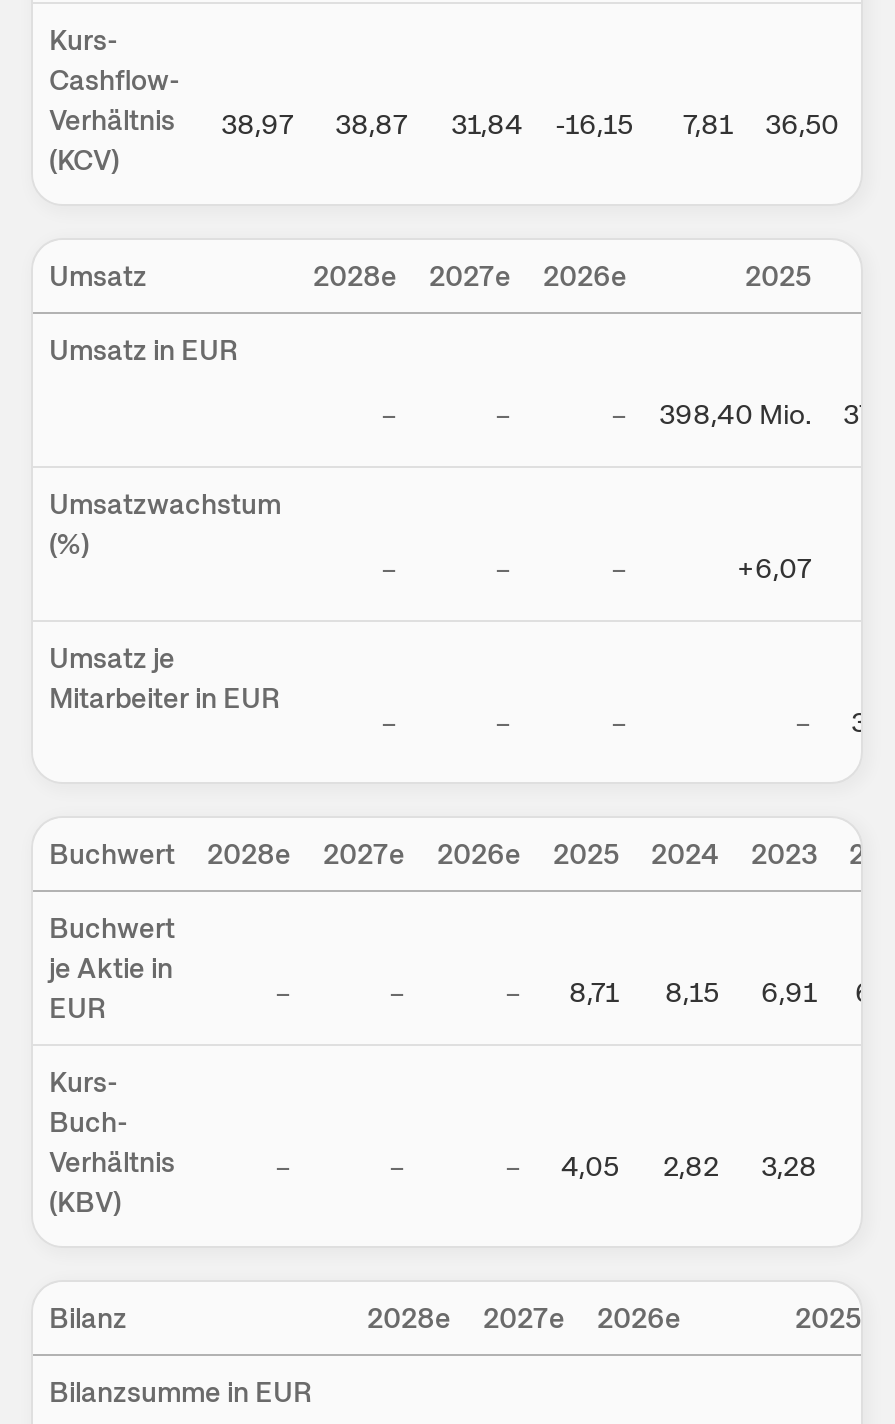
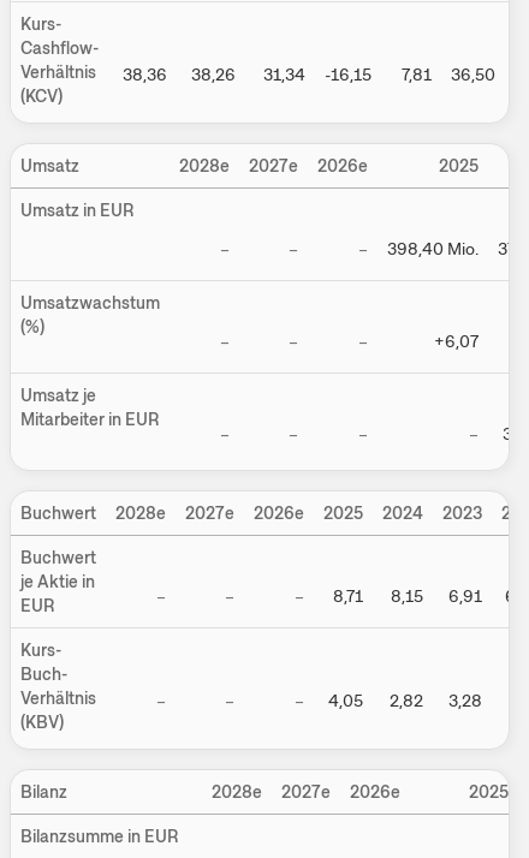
- 38,97
+ 38,36

- 38,87
+ 38,26

- 31,84
+ 31,34
